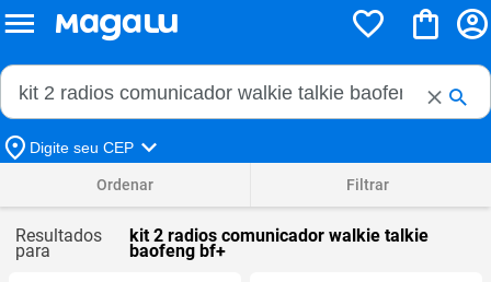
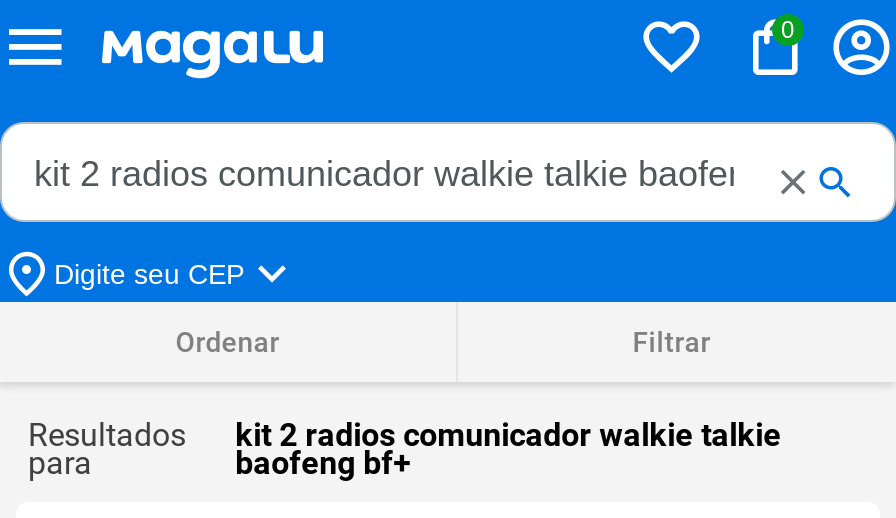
+ 0
